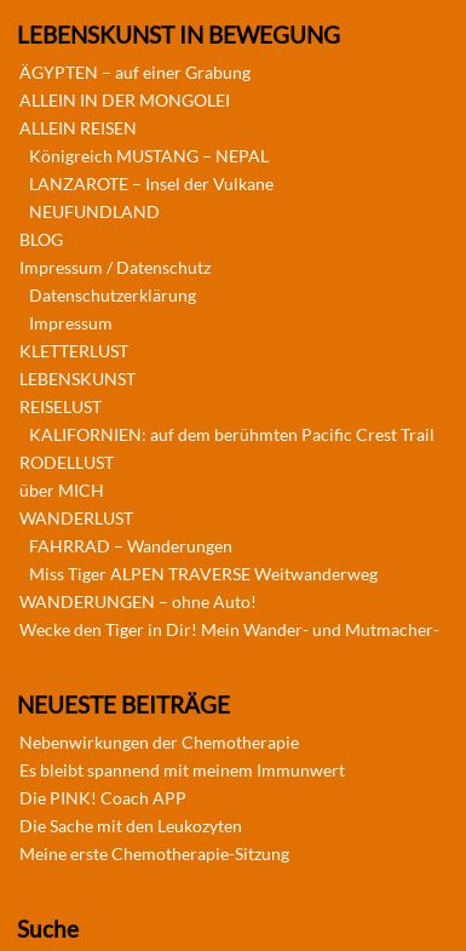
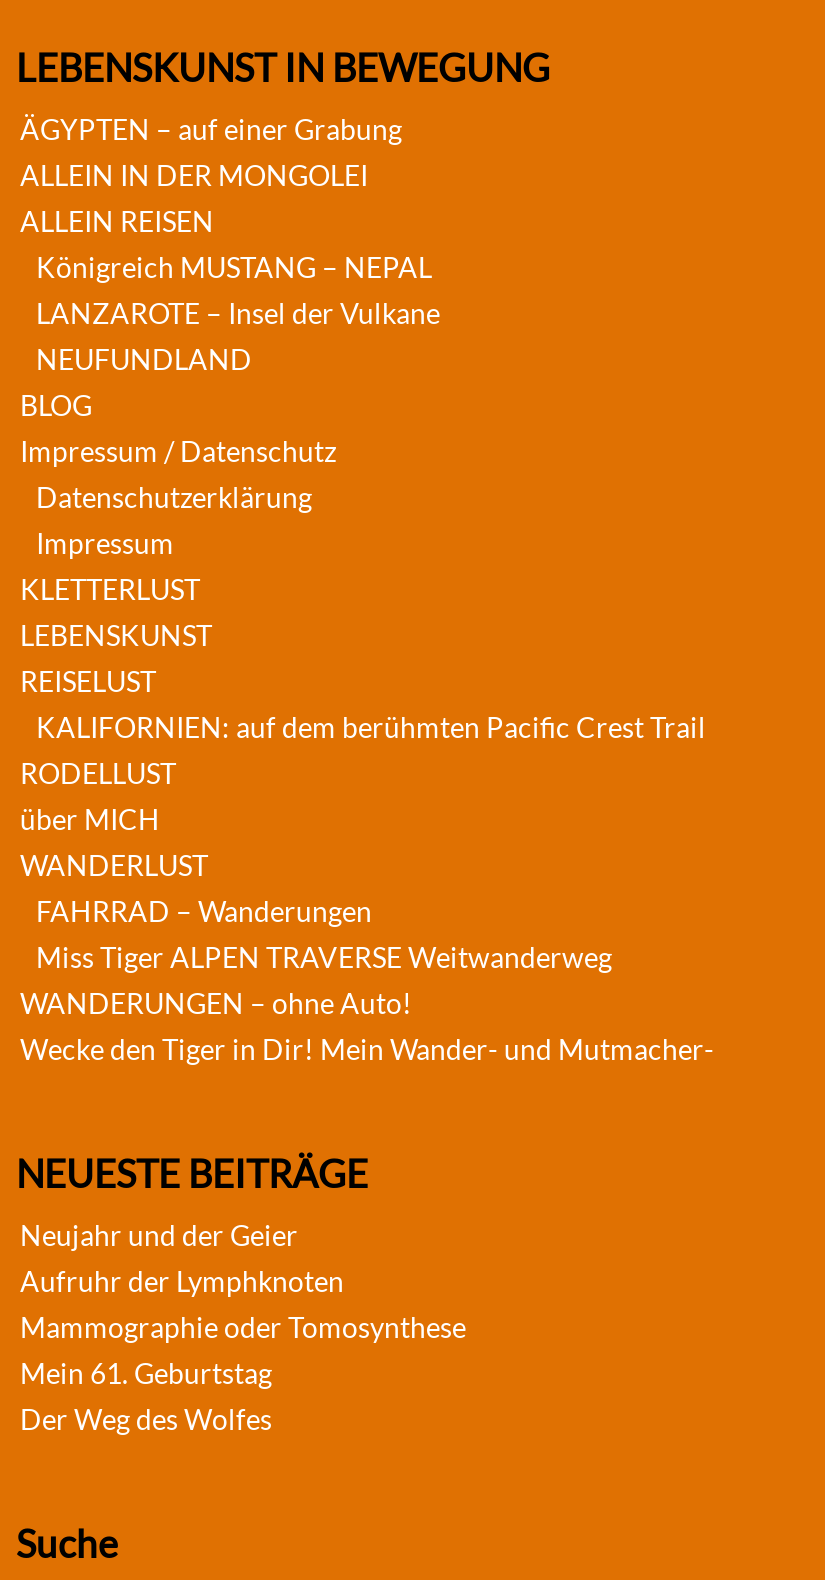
- Nebenwirkungen der Chemotherapie
- Es bleibt spannend mit meinem Immunwert
- Die PINK! Coach APP
- Die Sache mit den Leukozyten
- Meine erste Chemotherapie-Sitzung
+ Neujahr und der Geier
+ Aufruhr der Lymphknoten
+ Mammographie oder Tomosynthese
+ Mein 61. Geburtstag
+ Der Weg des Wolfes
